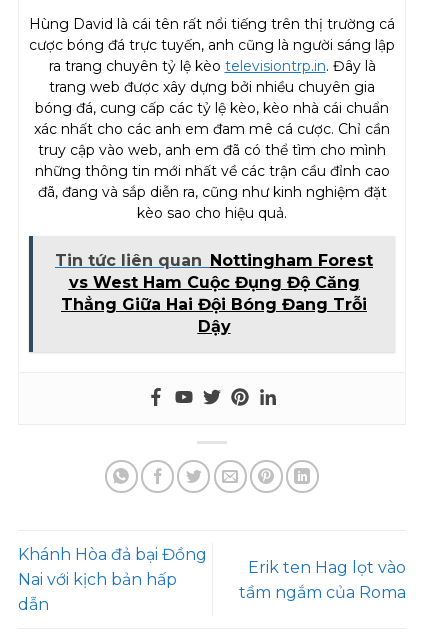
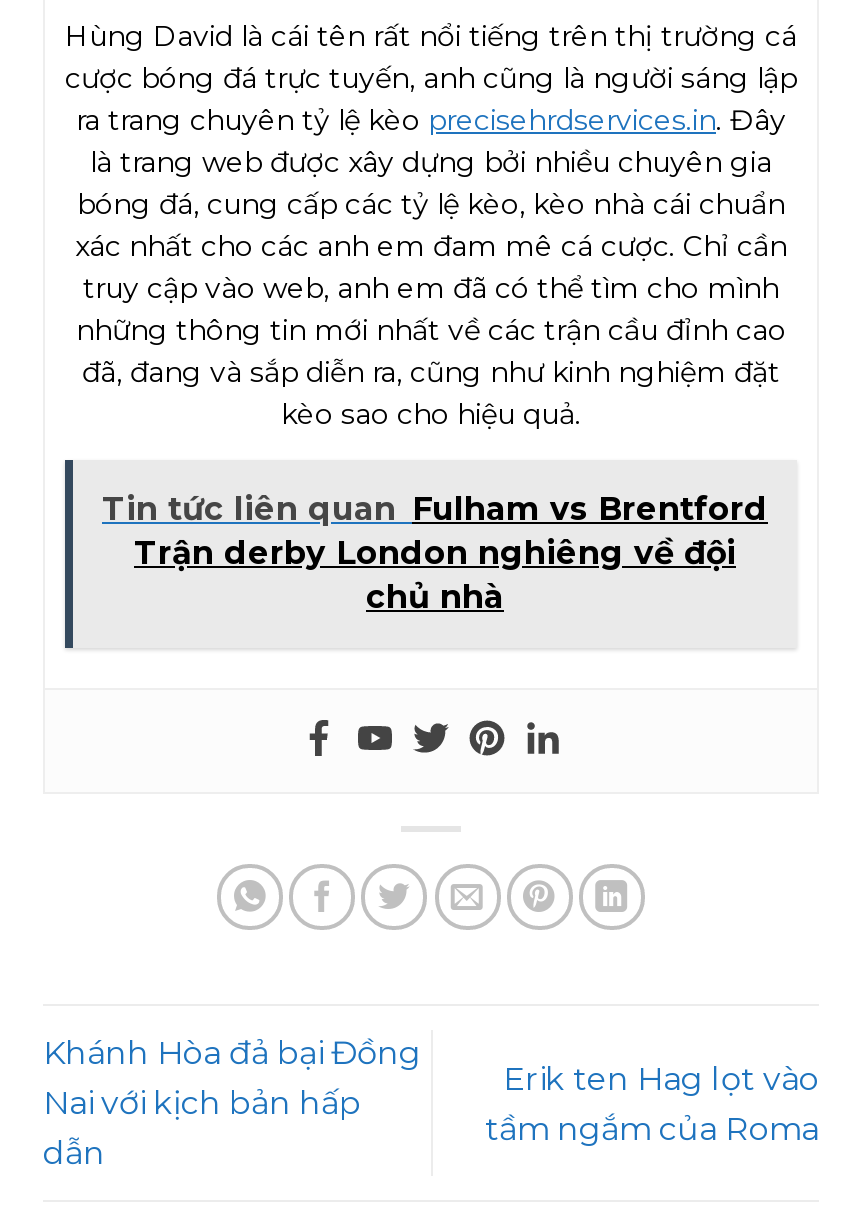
- ra trang chuyên tỷ lệ kèo televisiontrp.in. Đây là
- trang web được xây dựng bởi nhiều chuyên gia
+ ra trang chuyên tỷ lệ kèo precisehrdservices.in. Đây
+ là trang web được xây dựng bởi nhiều chuyên gia

- Tin tức liên quan Nottingham Forest
- vs West Ham Cuộc Đụng Độ Căng
- Thẳng Giữa Hai Đội Bóng Đang Trỗi
- Dậy
+ Tin tức liên quan Fulham vs Brentford
+ Trận derby London nghiêng về đội
+ chủ nhà
